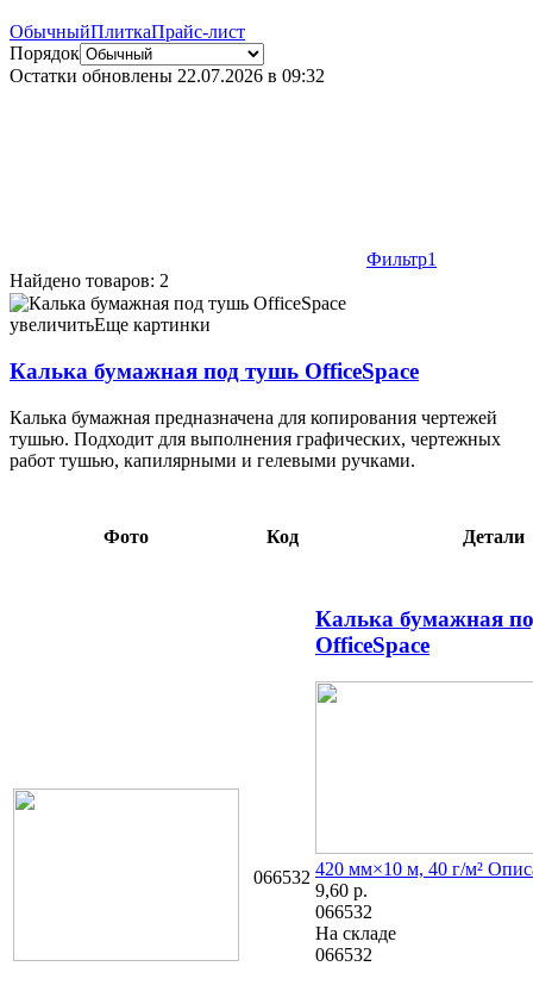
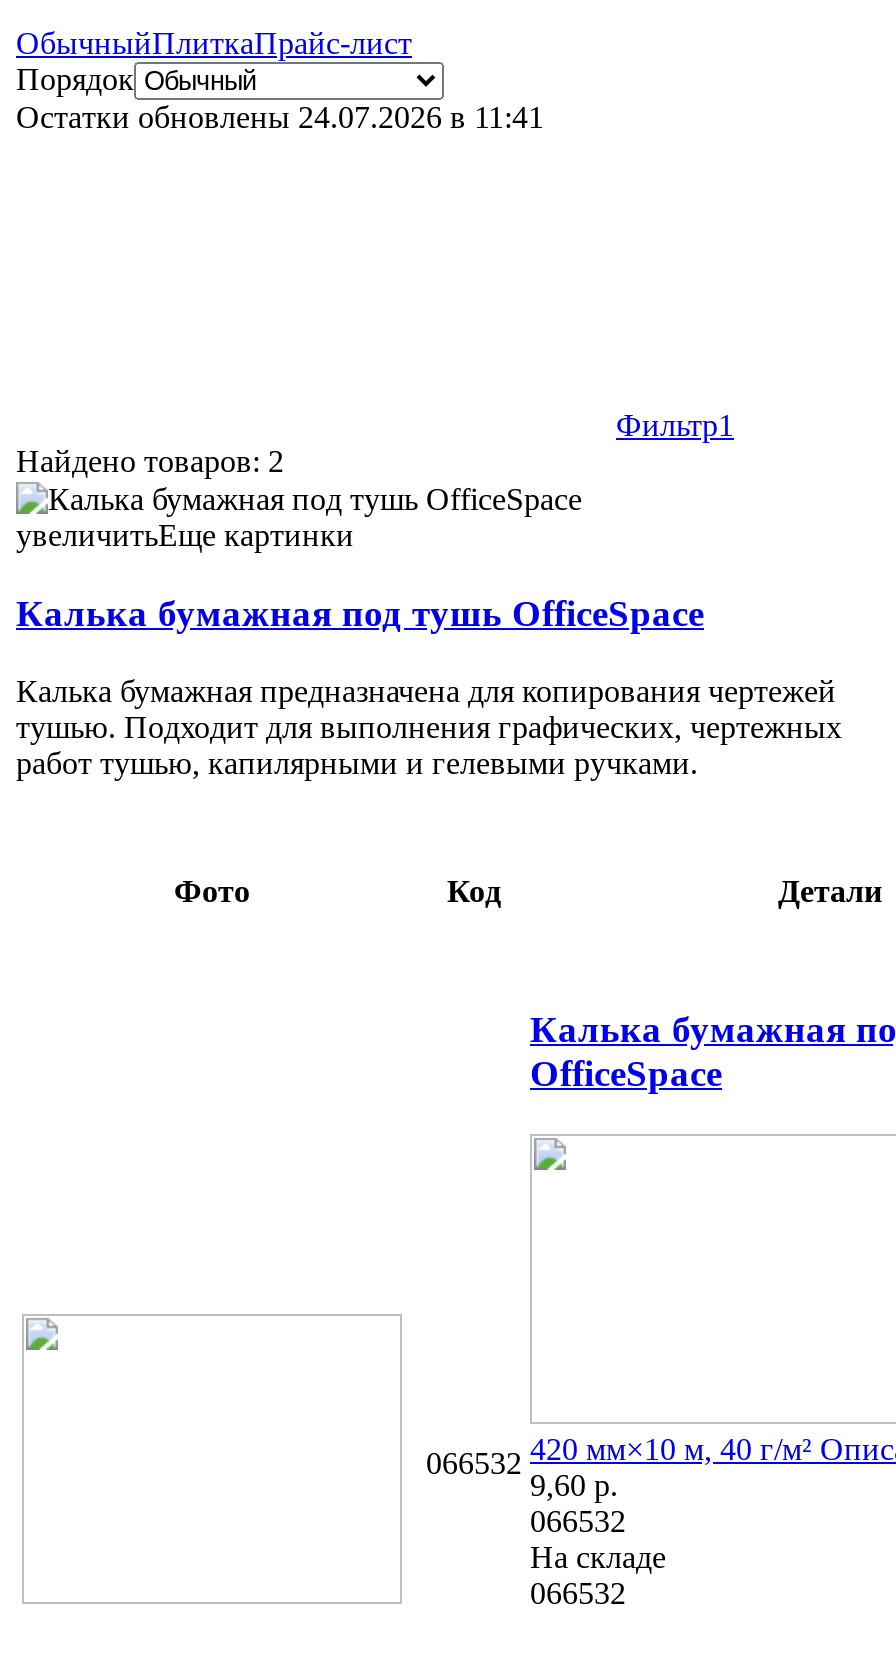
- Остатки обновлены22.07.2026 в 09:32
+ Остатки обновлены24.07.2026 в 11:41
